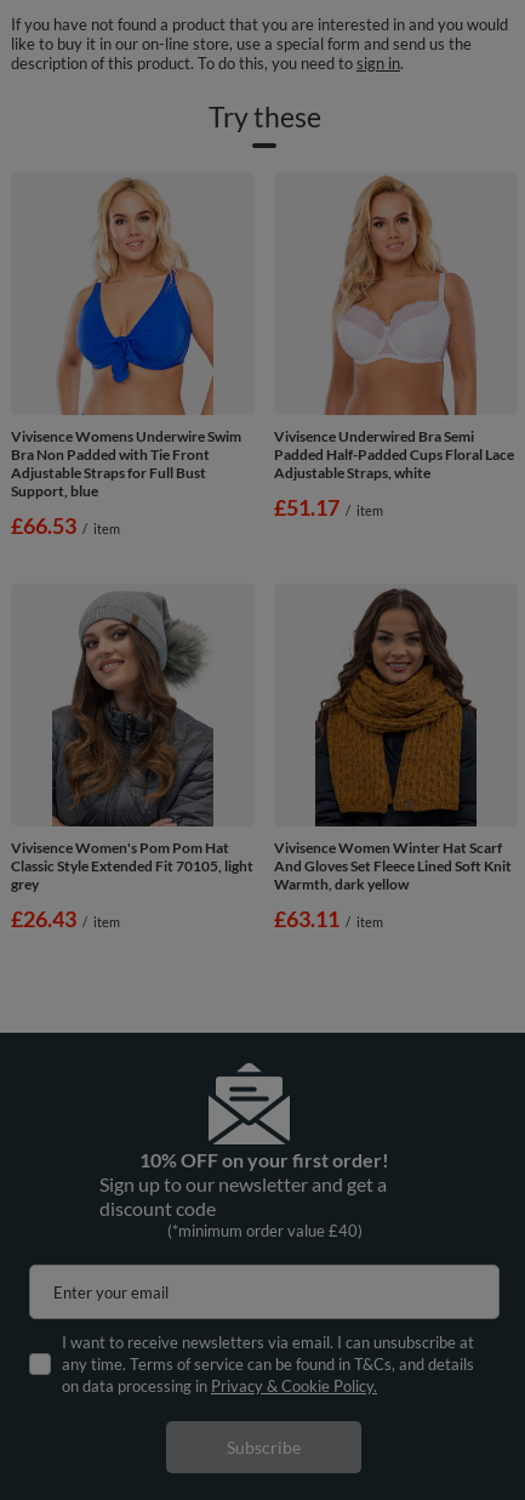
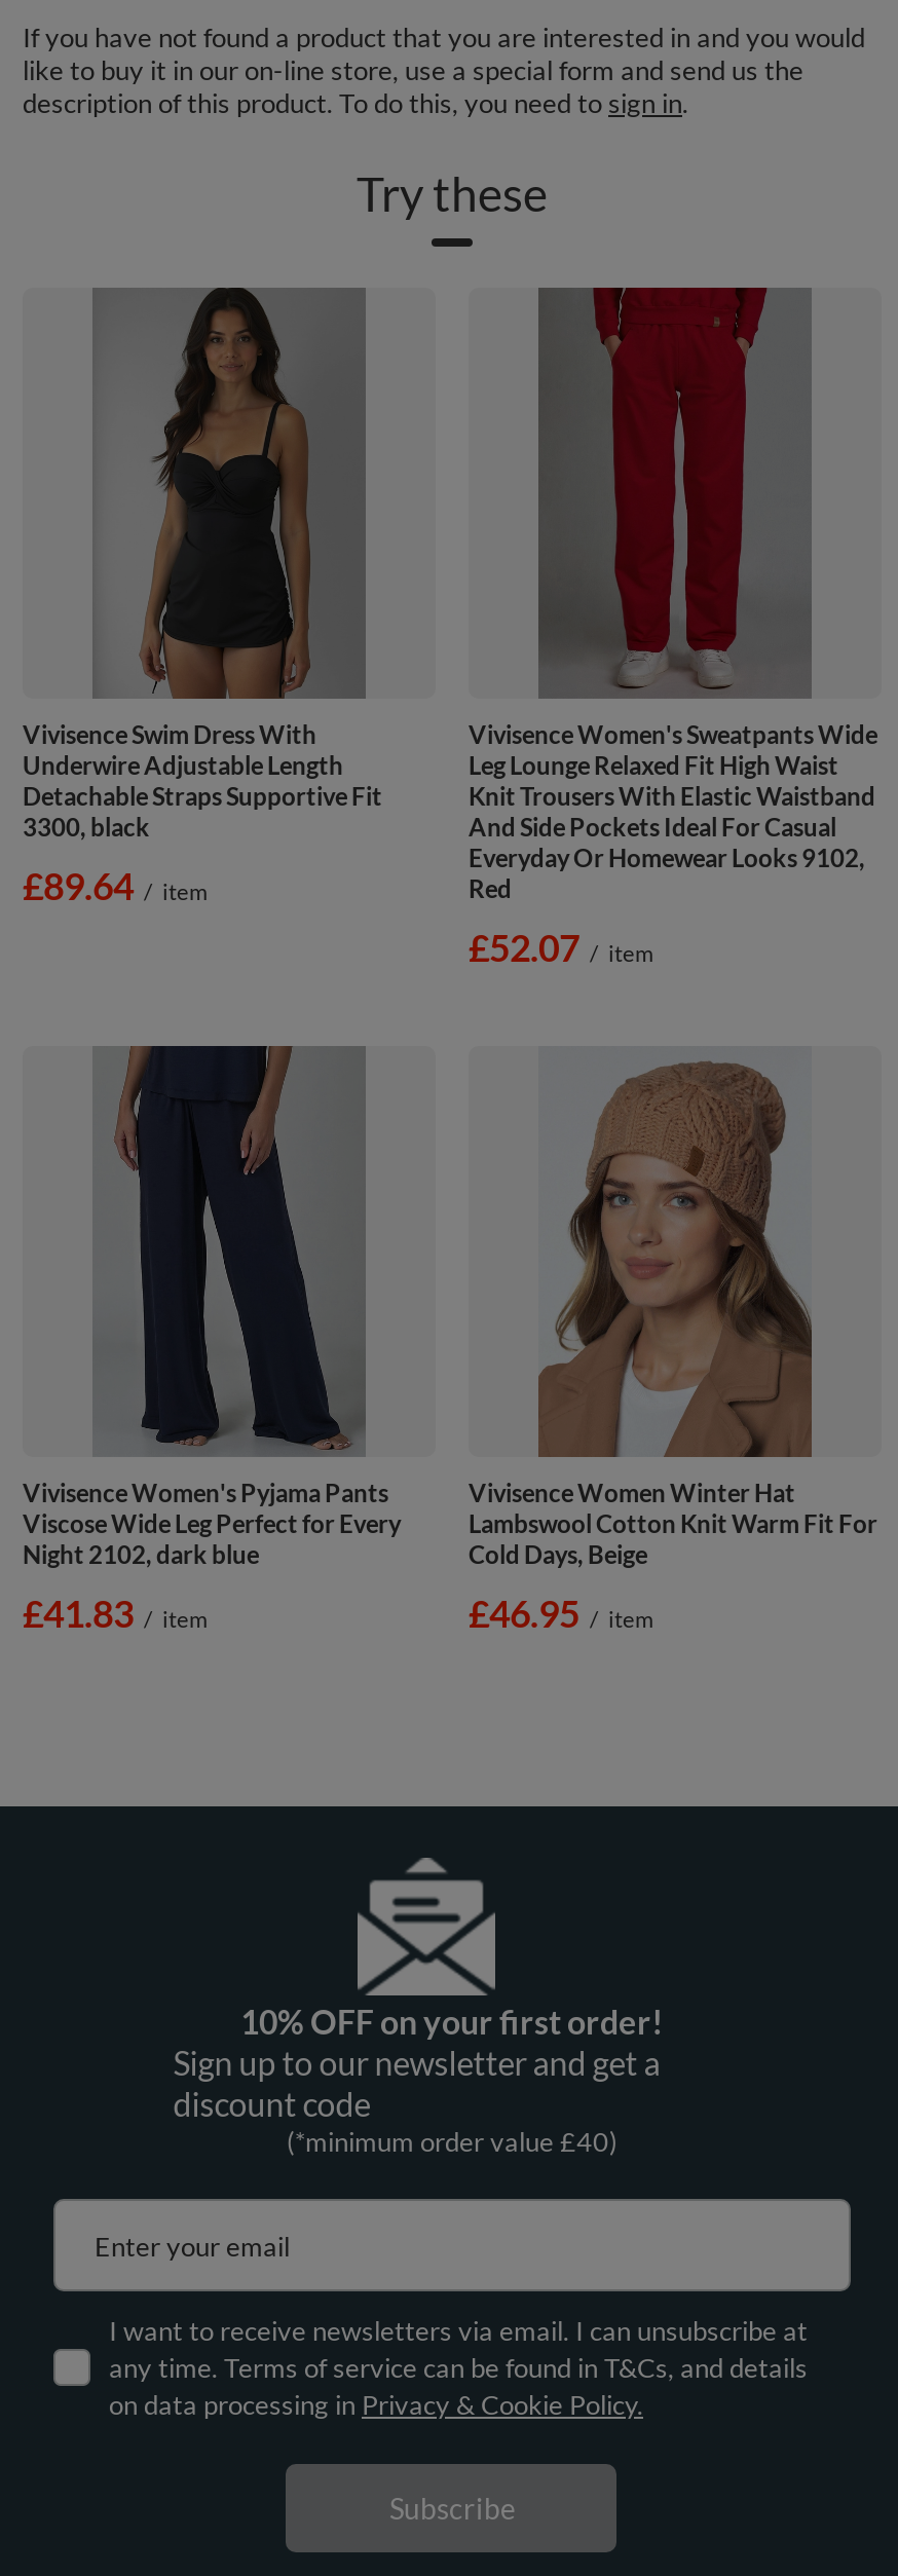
- [image]
- Vivisence Womens Underwire Swim
- Bra Non Padded with Tie Front
- Adjustable Straps for Full Bust
- Support, blue
+ [image]
+ Vivisence Swim Dress With
+ Underwire Adjustable Length
+ Detachable Straps Supportive Fit
+ 3300, black

- [image]
- Vivisence Underwired Bra Semi
- Padded Half-Padded Cups Floral Lace
- Adjustable Straps, white
+ [image]
+ Vivisence Women's Sweatpants Wide
+ Leg Lounge Relaxed Fit High Waist
+ Knit Trousers With Elastic Waistband
+ And Side Pockets Ideal For Casual
+ Everyday Or Homewear Looks 9102,
+ Red

- £51.17 / item
+ £52.07 / item

- £66.53 / item
+ £89.64 / item

- [image]
- Vivisence Women's Pom Pom Hat
- Classic Style Extended Fit 70105, light
- grey
+ [image]
+ Vivisence Women's Pyjama Pants
+ Viscose Wide Leg Perfect for Every
+ Night 2102, dark blue

- [image]
- Vivisence Women Winter Hat Scarf
- And Gloves Set Fleece Lined Soft Knit
- Warmth, dark yellow
+ [image]
+ Vivisence Women Winter Hat
+ Lambswool Cotton Knit Warm Fit For
+ Cold Days, Beige

- £26.43 / item
+ £41.83 / item

- £63.11 / item
+ £46.95 / item
